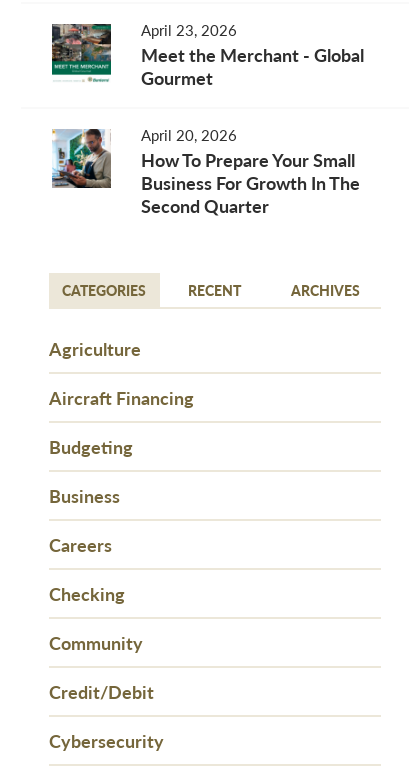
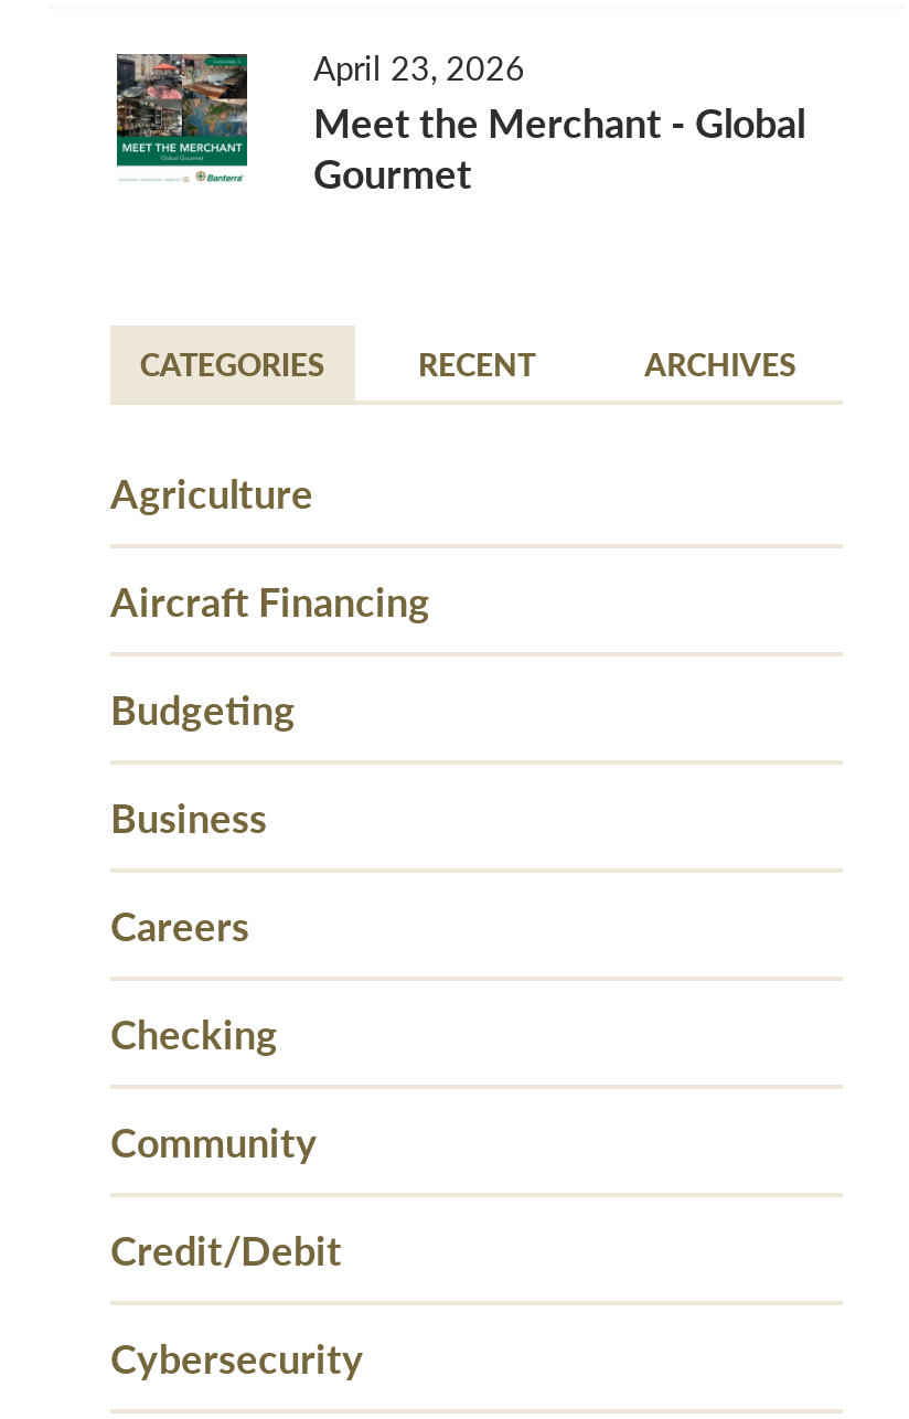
- [image]
- April 20, 2026
- How To Prepare Your Small
- Business For Growth In The
- Second Quarter
